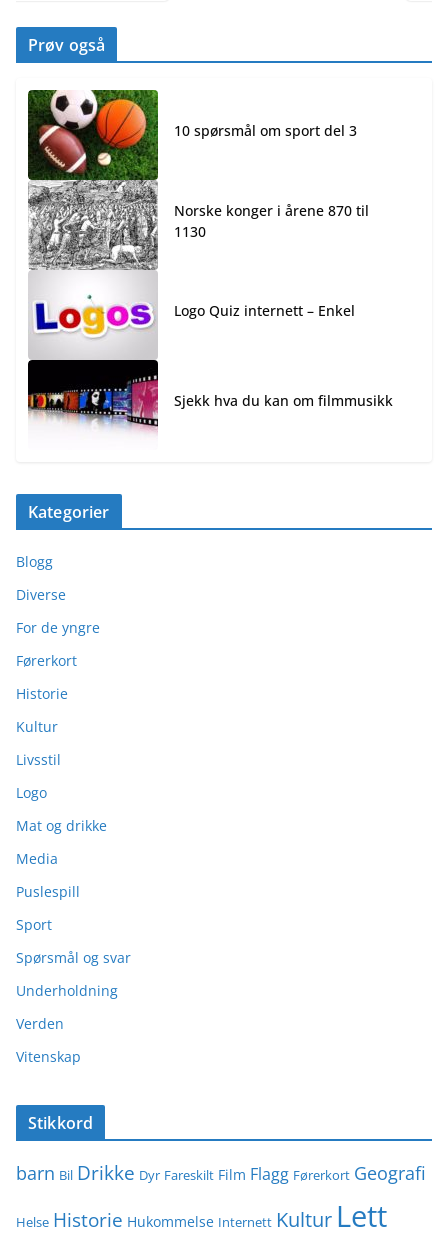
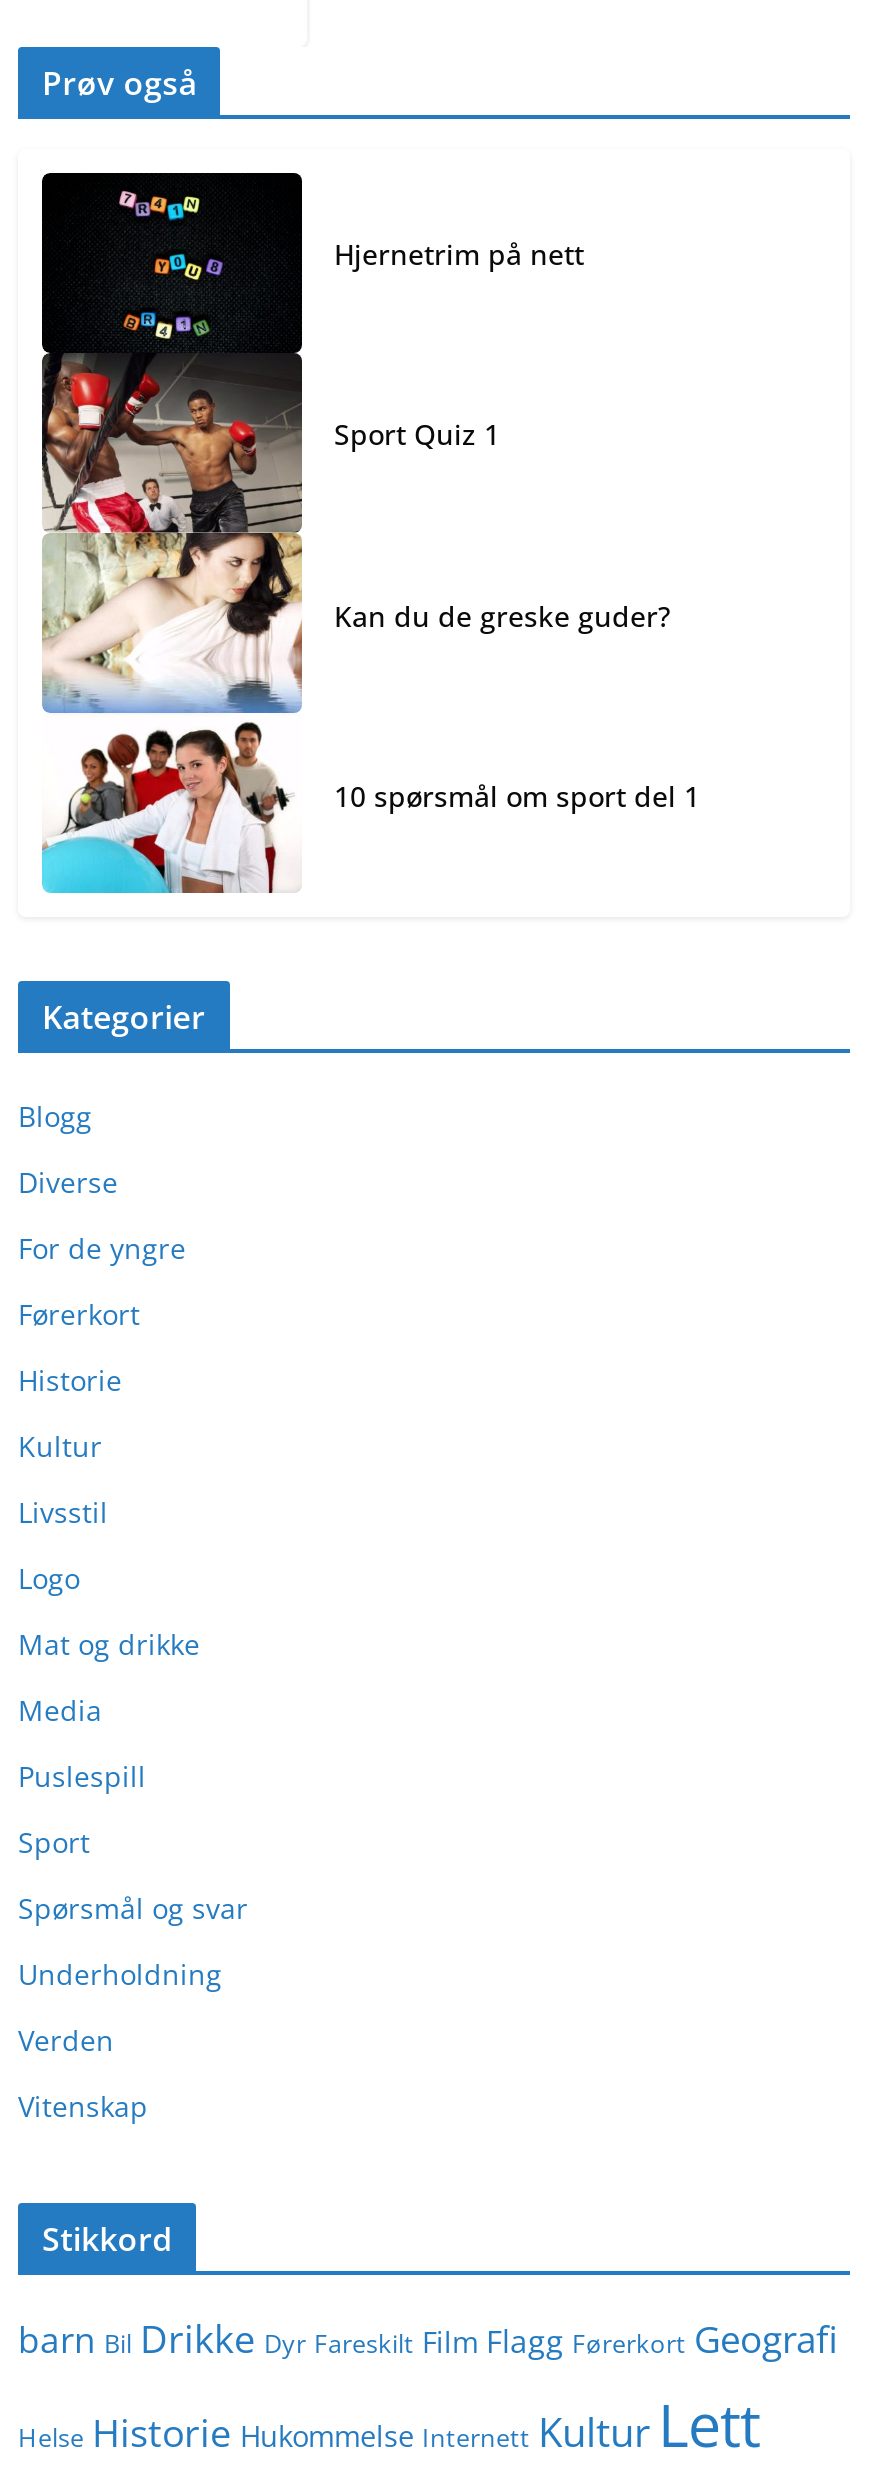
- [image]
- 10 spørsmål om sport del 3
+ [image]
+ Hjernetrim på nett

- Norske konger i årene 870 til
- 1130
+ Sport Quiz 1

- Logo Quiz internett – Enkel
+ Kan du de greske guder?

- Sjekk hva du kan om filmmusikk
+ 10 spørsmål om sport del 1
